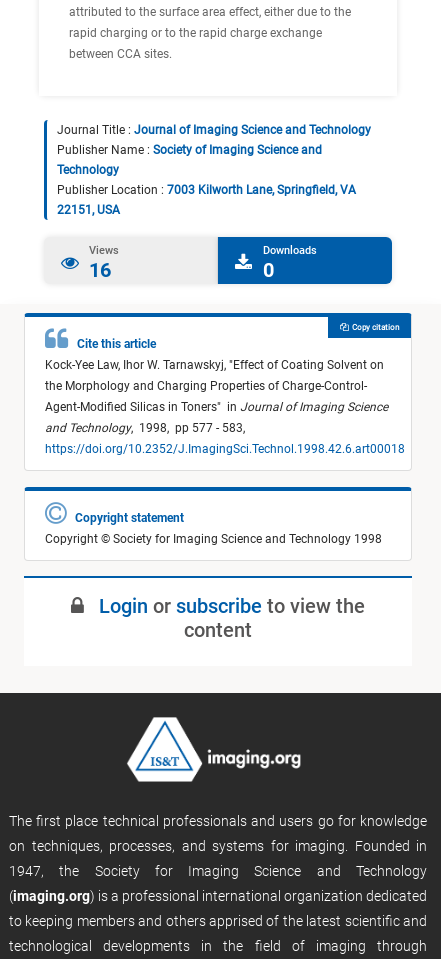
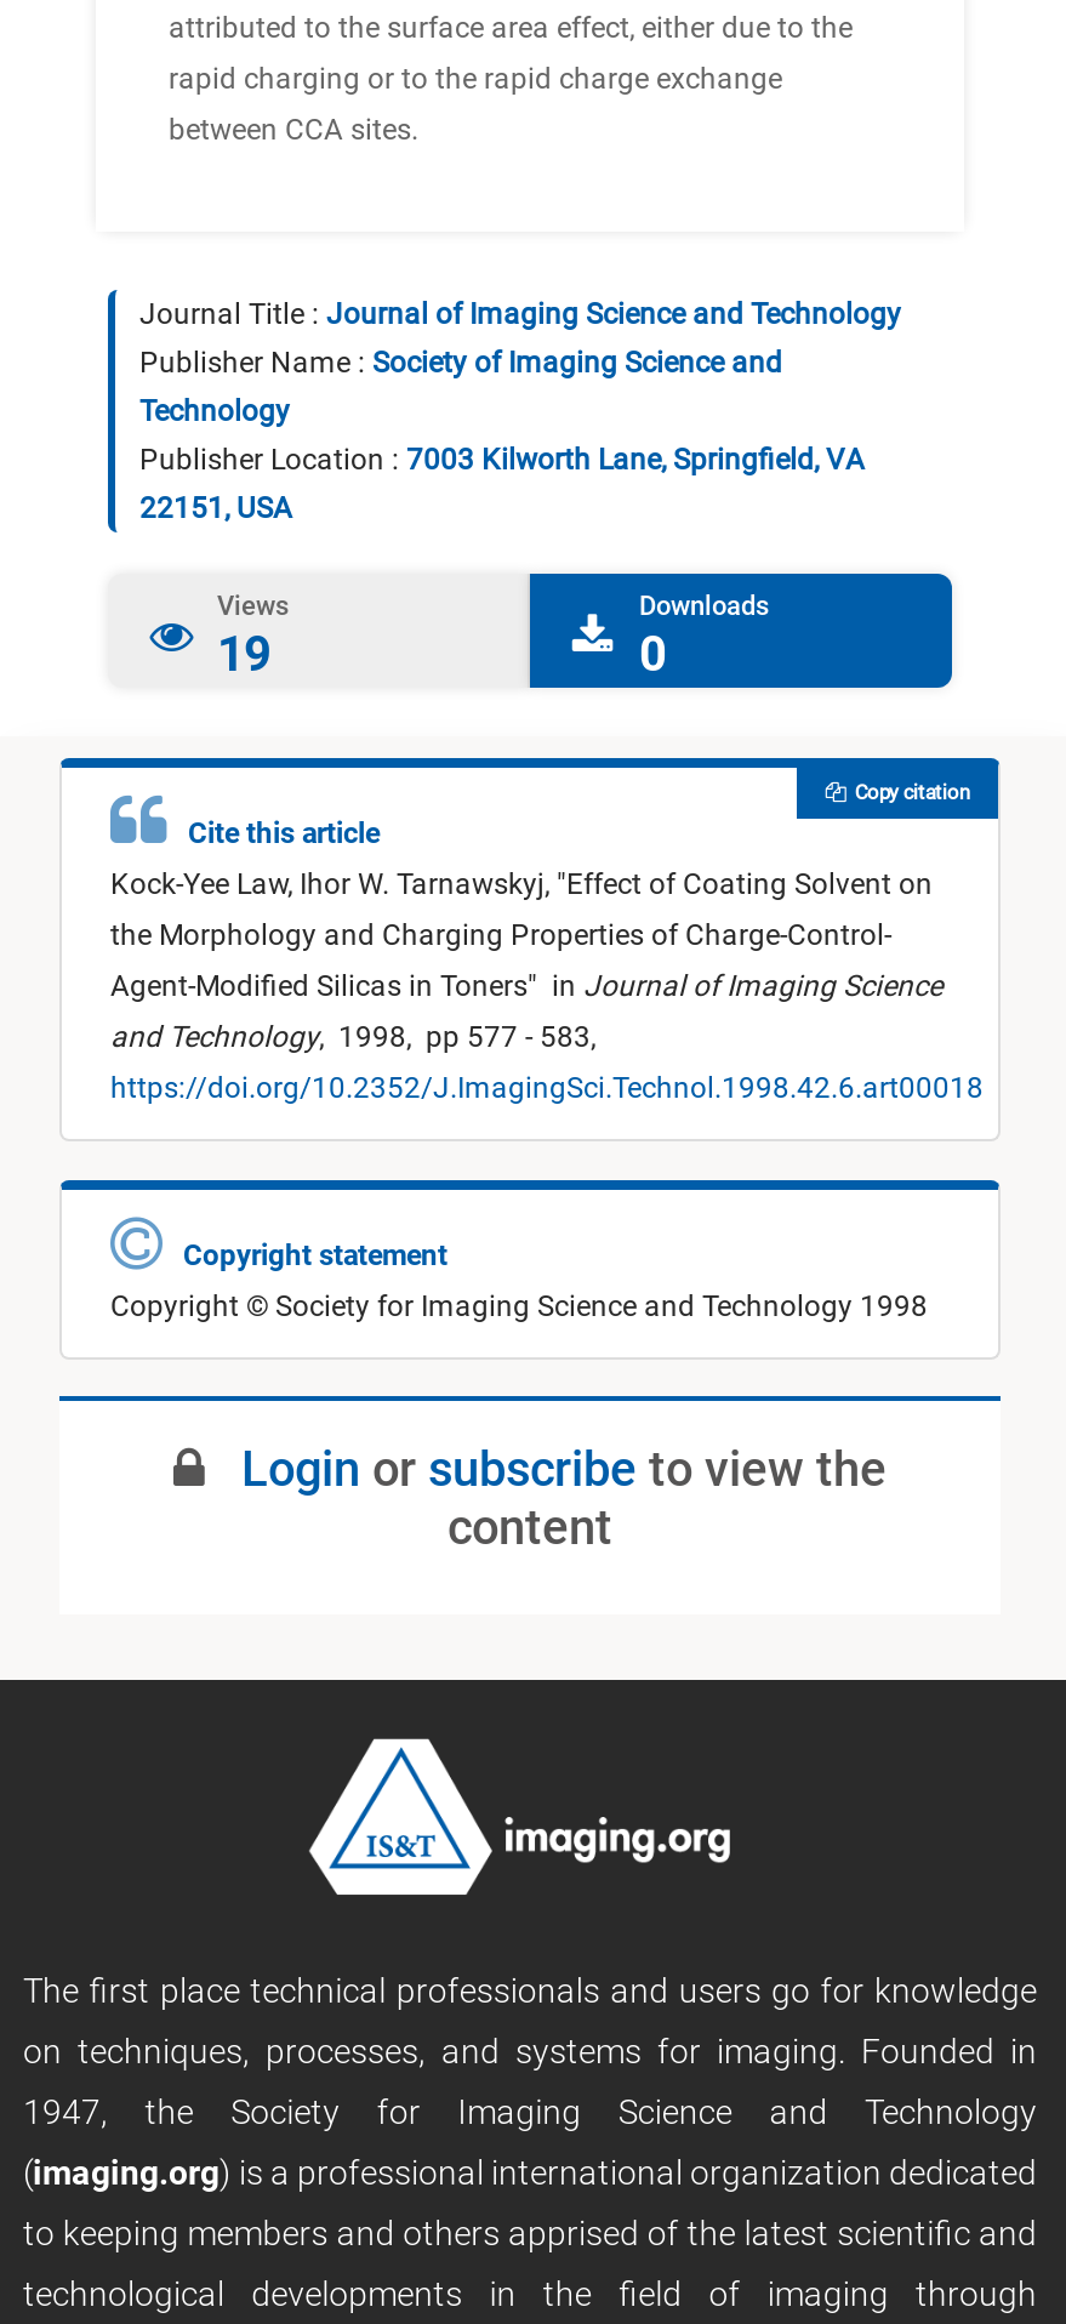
- 16
+ 19
